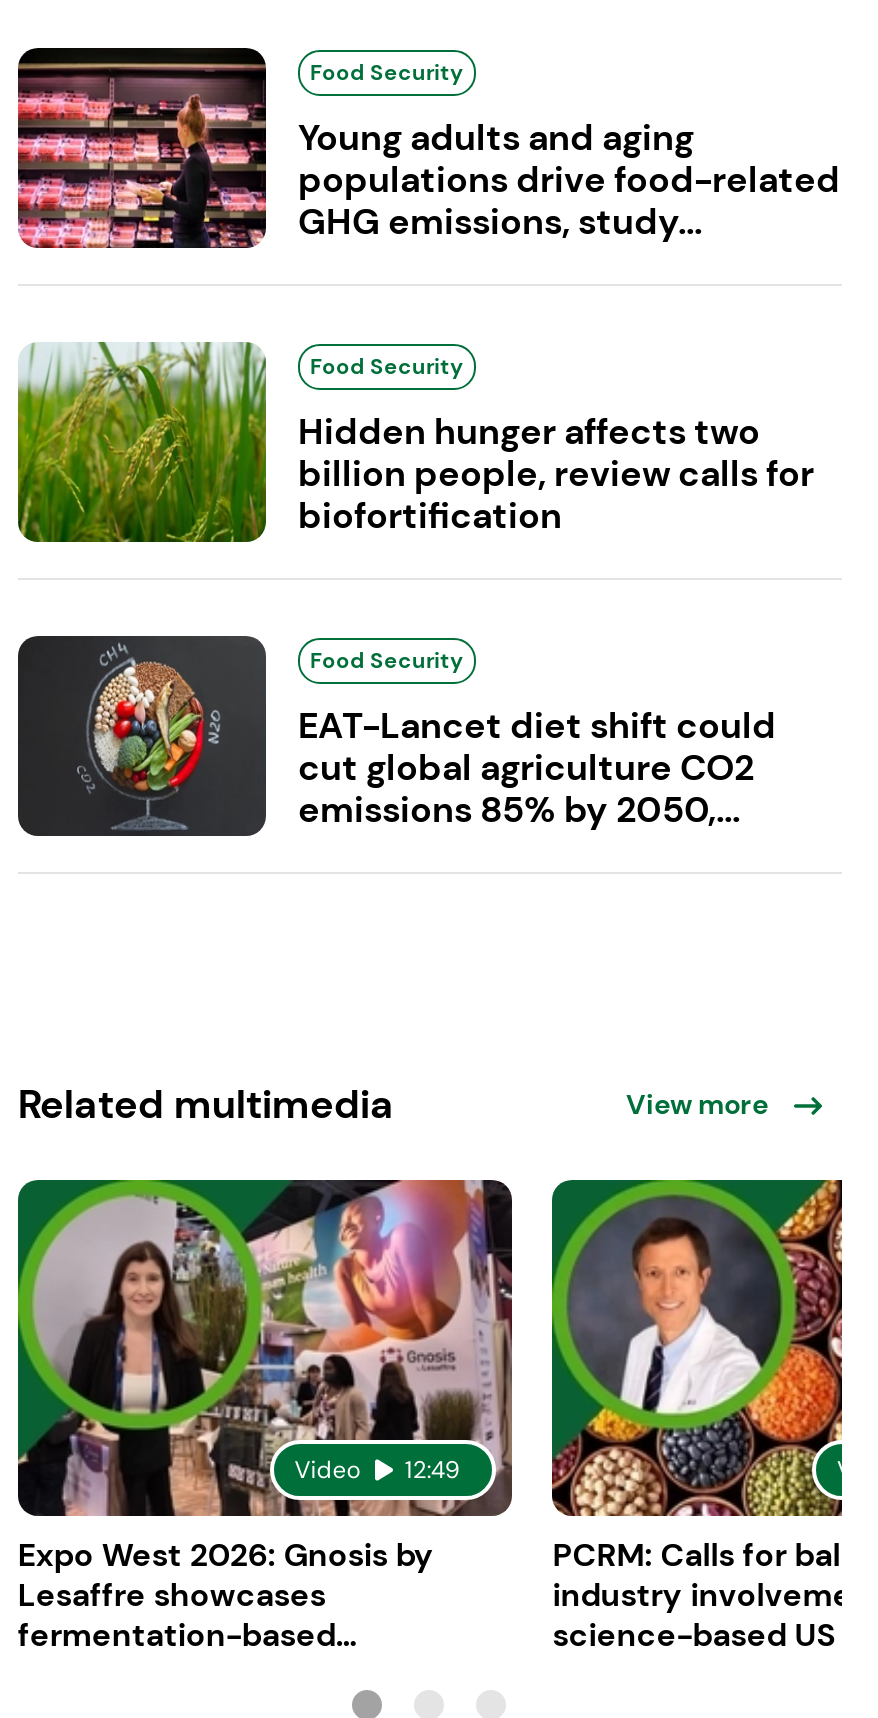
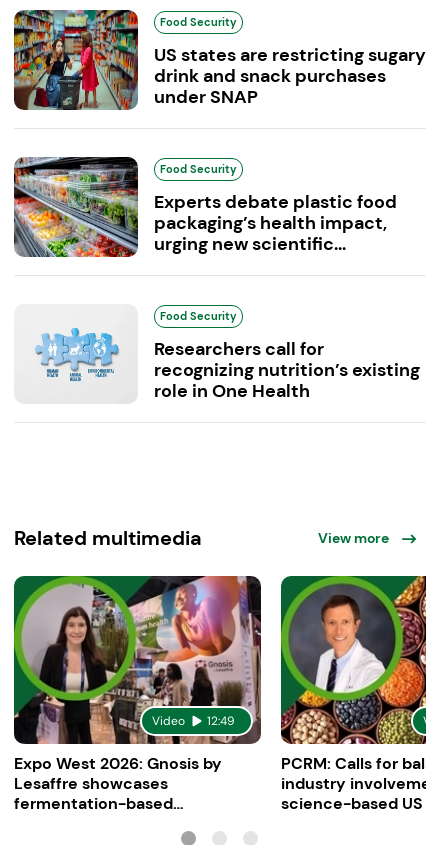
- [image]
- Young adults and aging
- populations drive food-related
- GHG emissions, study...
+ [image]
+ US states are restricting sugary
+ drink and snack purchases
+ under SNAP

- [image]
- Hidden hunger affects two
- billion people, review calls for
- biofortification
+ [image]
+ Experts debate plastic food
+ packaging’s health impact,
+ urging new scientific...

- [image]
- EAT-Lancet diet shift could
- cut global agriculture CO2
- emissions 85% by 2050,...
+ [image]
+ Researchers call for
+ recognizing nutrition’s existing
+ role in One Health
